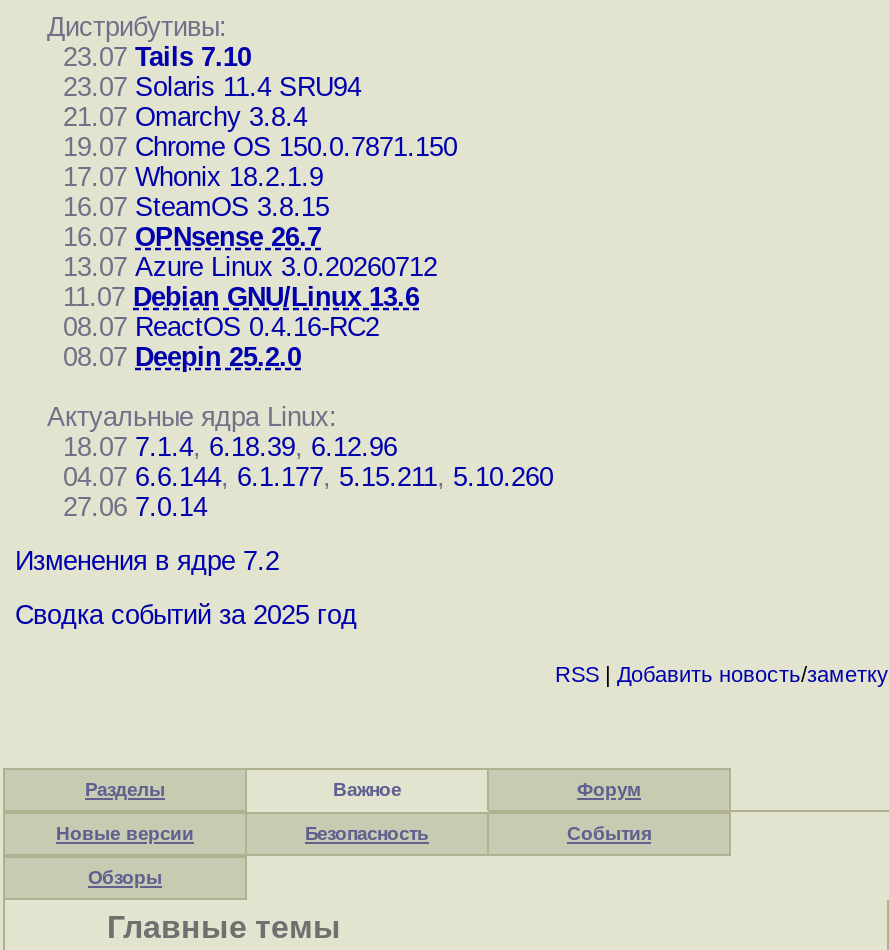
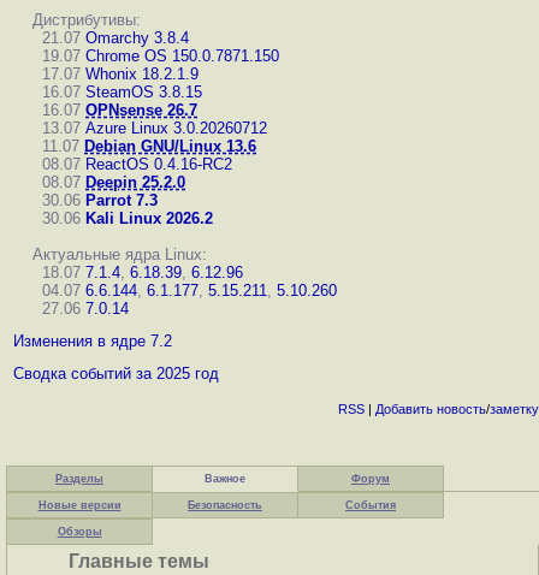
- 23.07 Tails 7.10
- 23.07 Solaris 11.4 SRU94

moved up: 21.07 Omarchy 3.8.4 | 19.07 Chrome OS 150.0.7871.150 | 17.07 Whonix 18.2.1.9 | ... | 08.07 ReactOS 0.4.16-RC2 | 08.07 Deepin 25.2.0

+ 30.06 Parrot 7.3
+ 30.06 Kali Linux 2026.2
